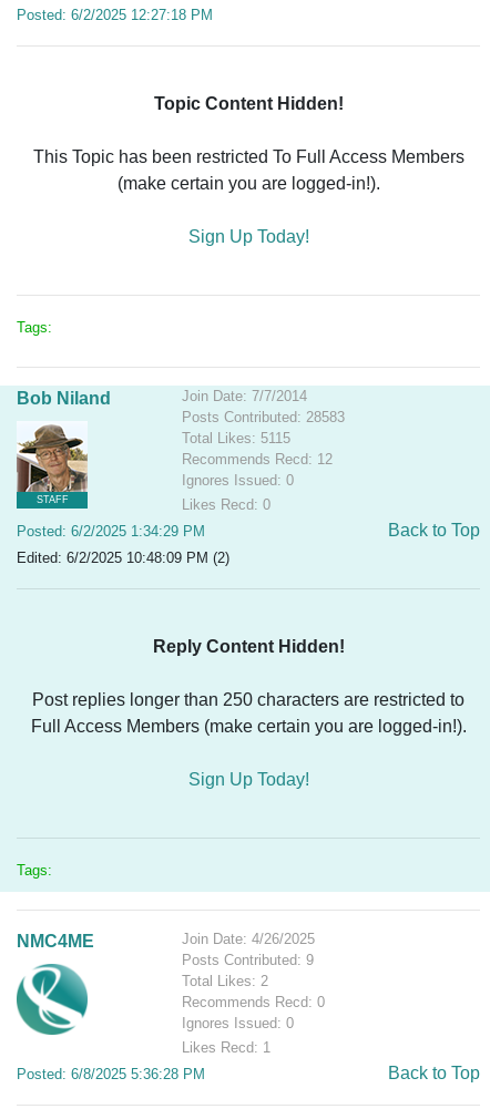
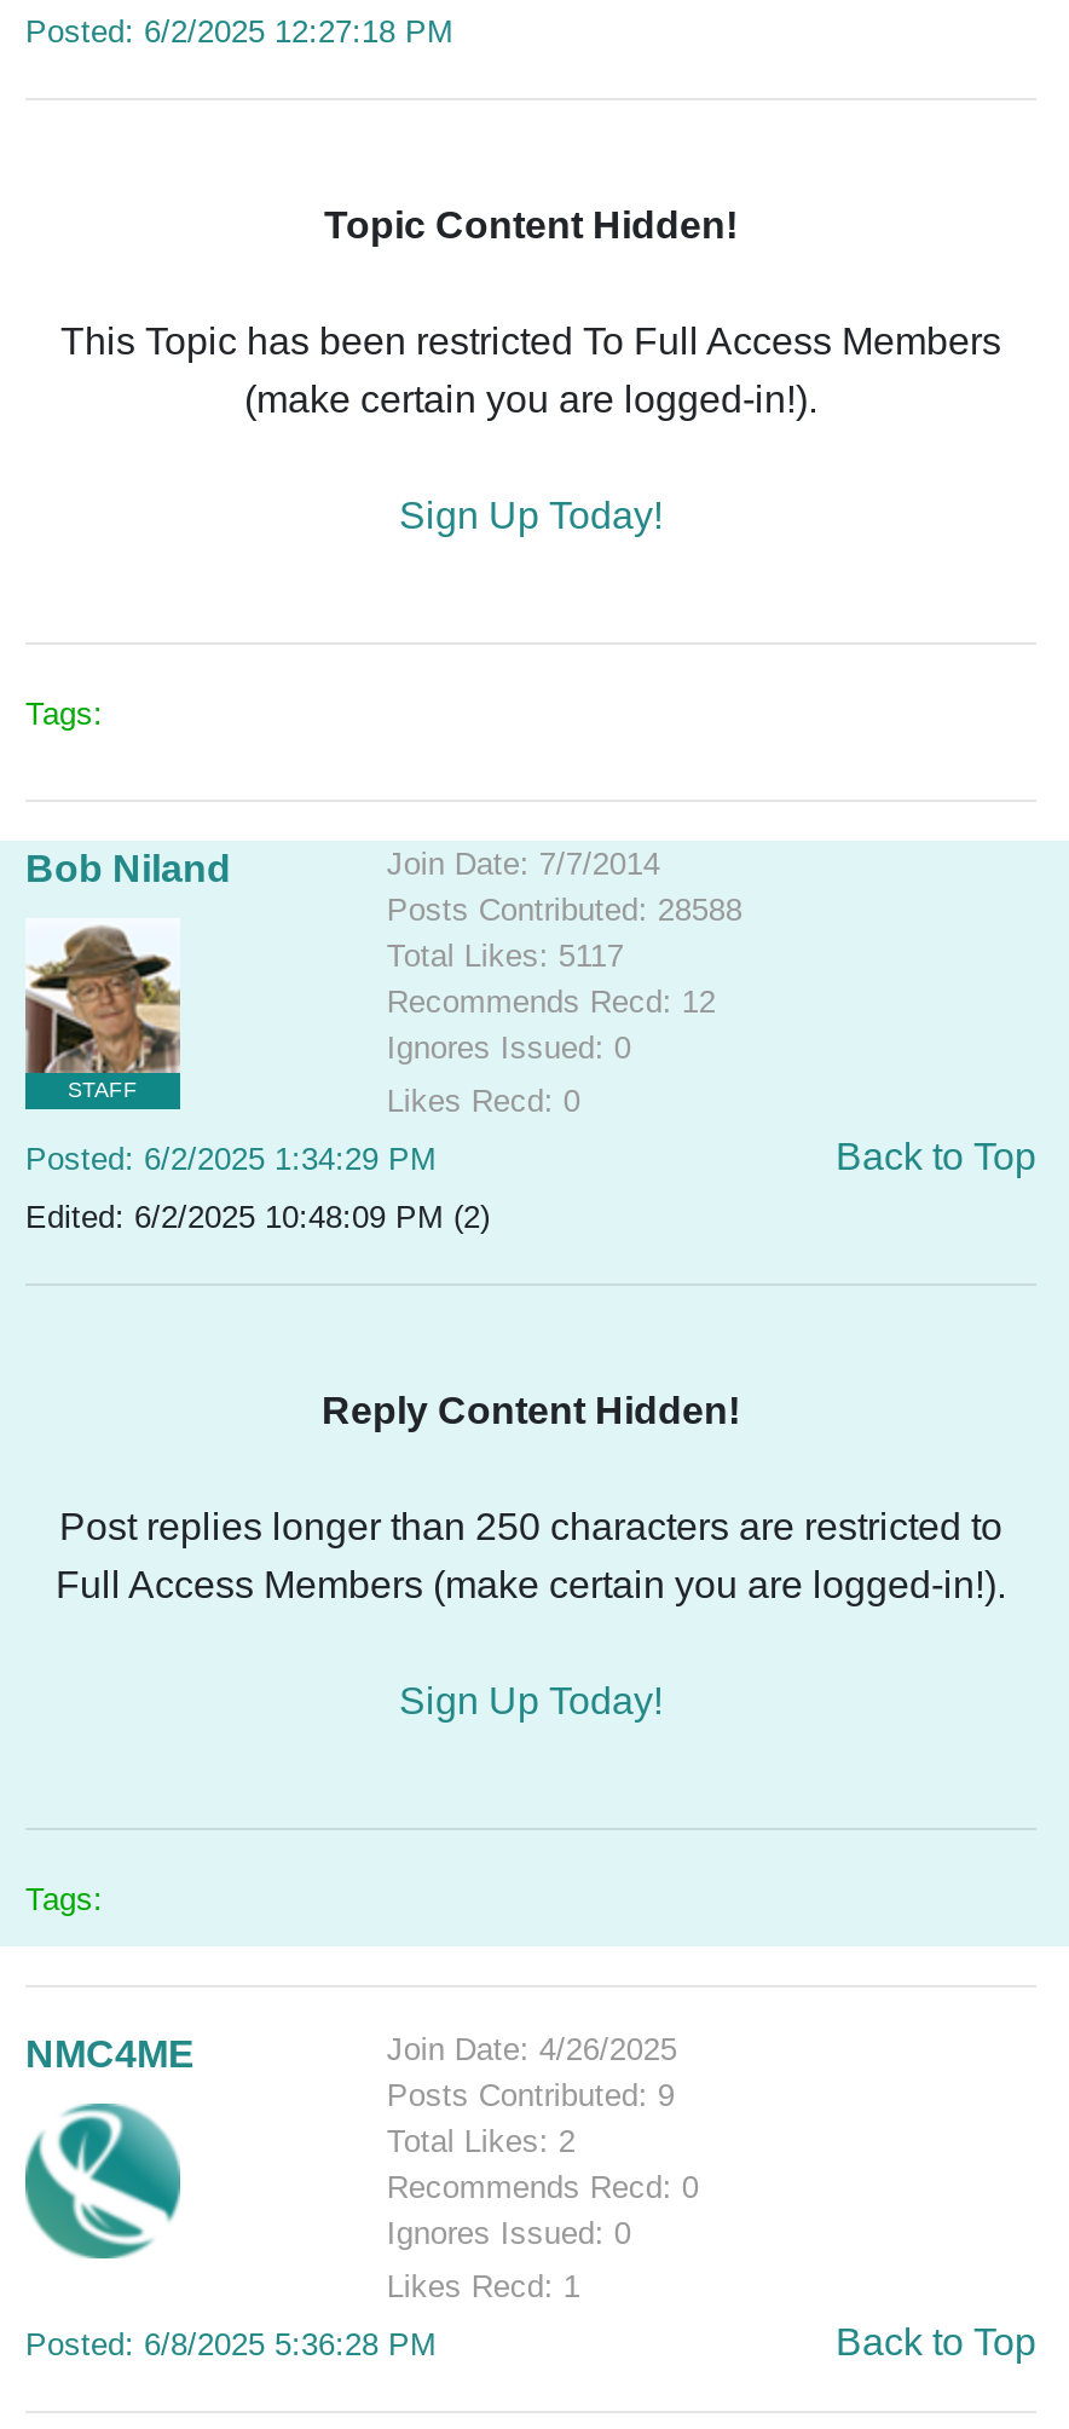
- Posts Contributed: 28583
+ Posts Contributed: 28588

- Total Likes: 5115
+ Total Likes: 5117
